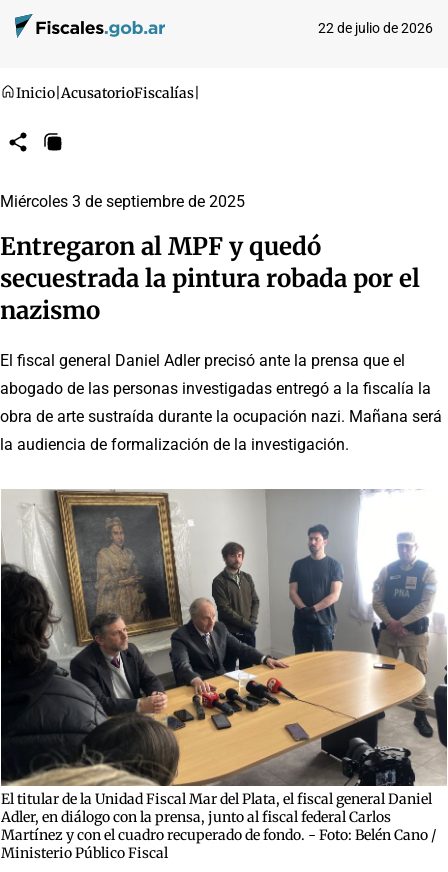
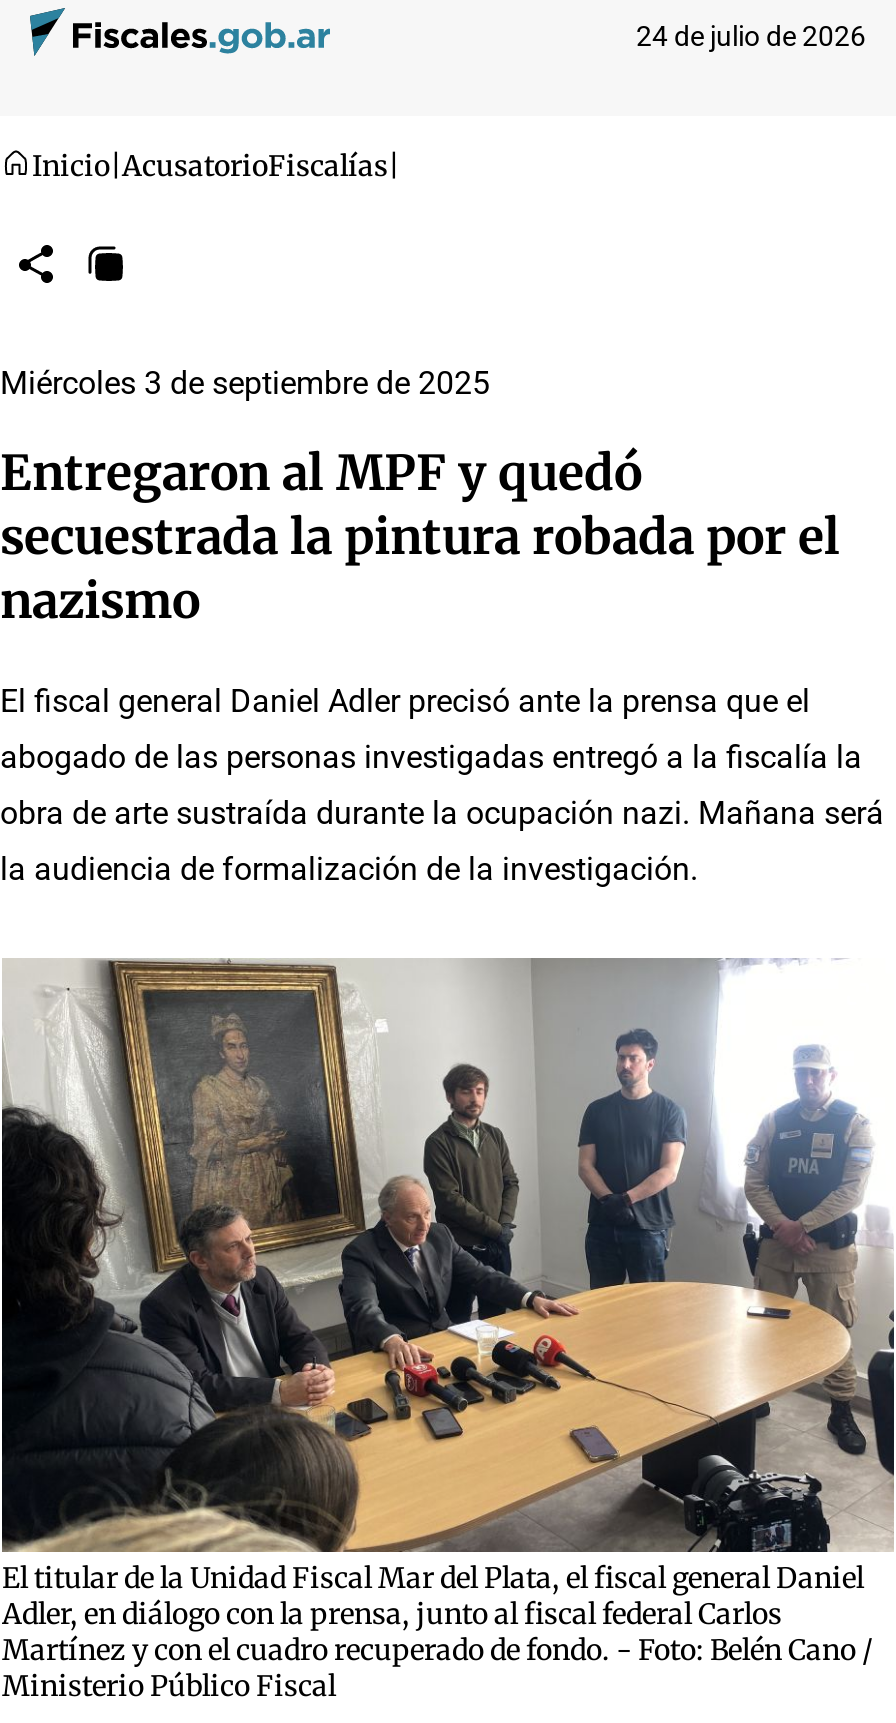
- 22 de julio de 2026
+ 24 de julio de 2026
